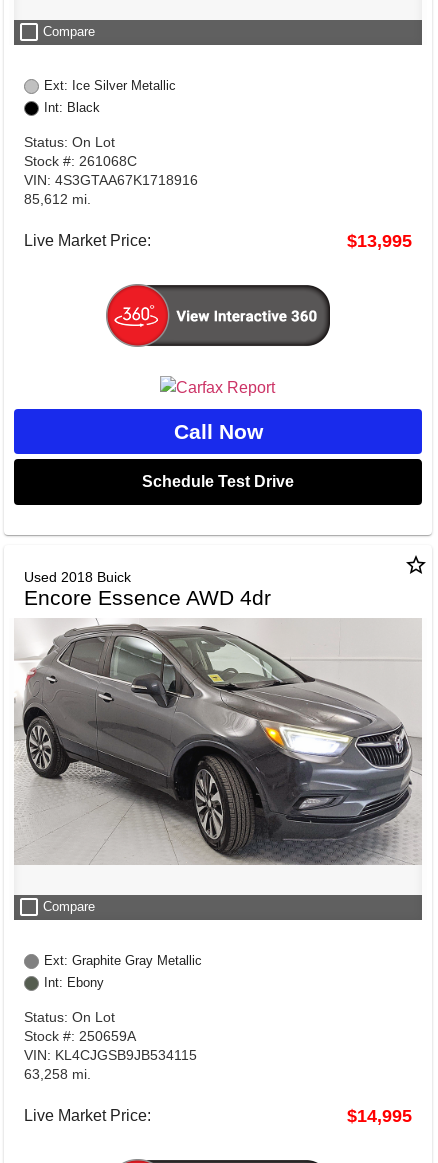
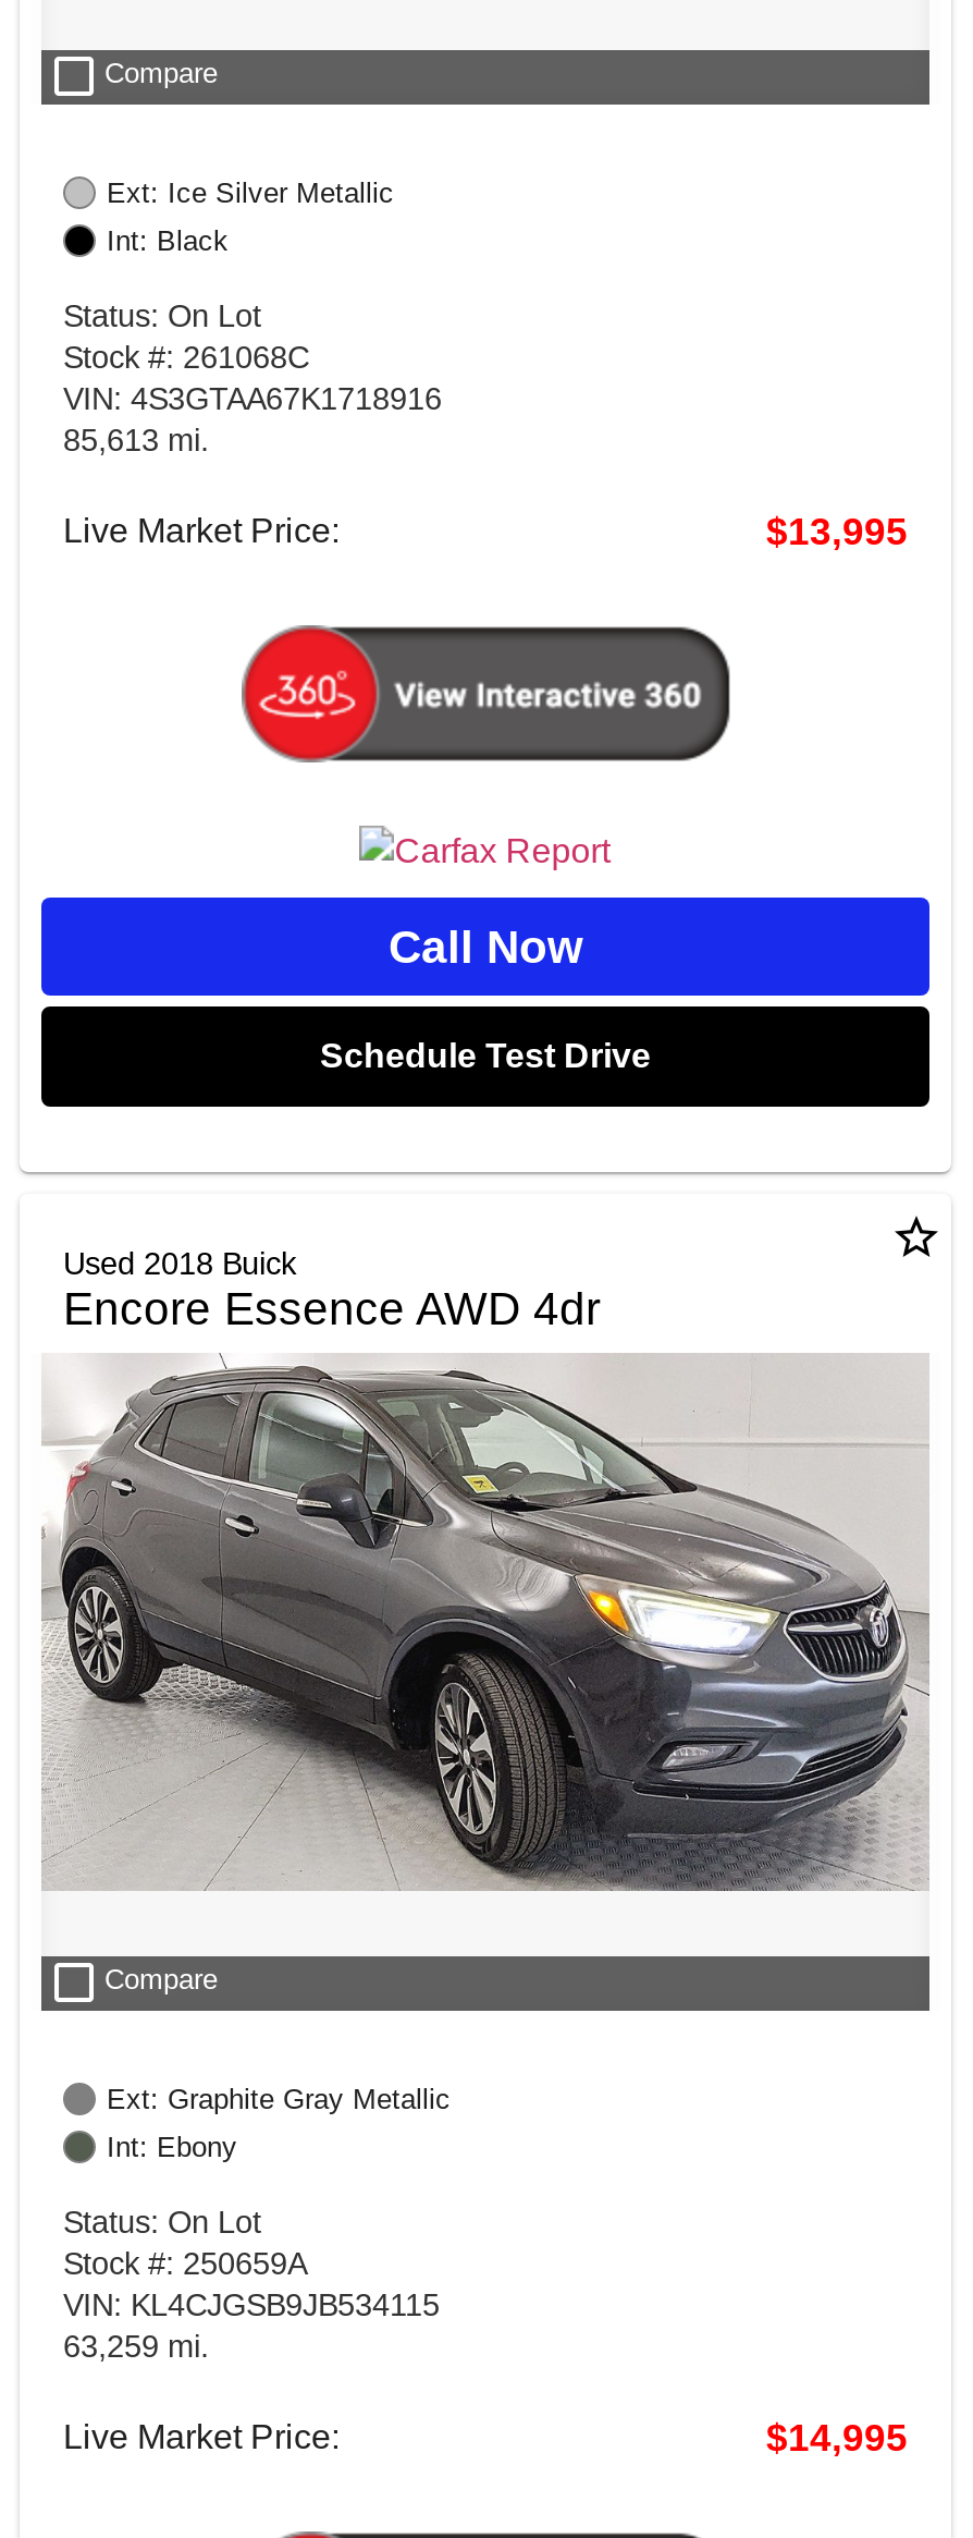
- 85,612 mi.
+ 85,613 mi.

- 63,258 mi.
+ 63,259 mi.
